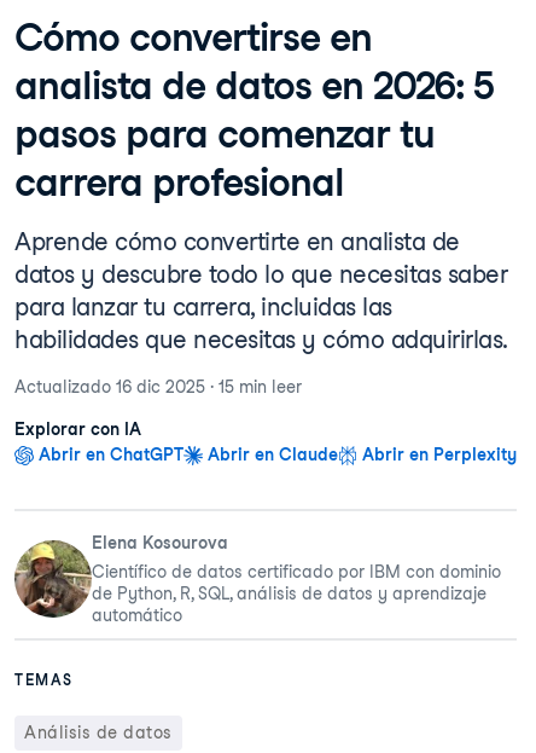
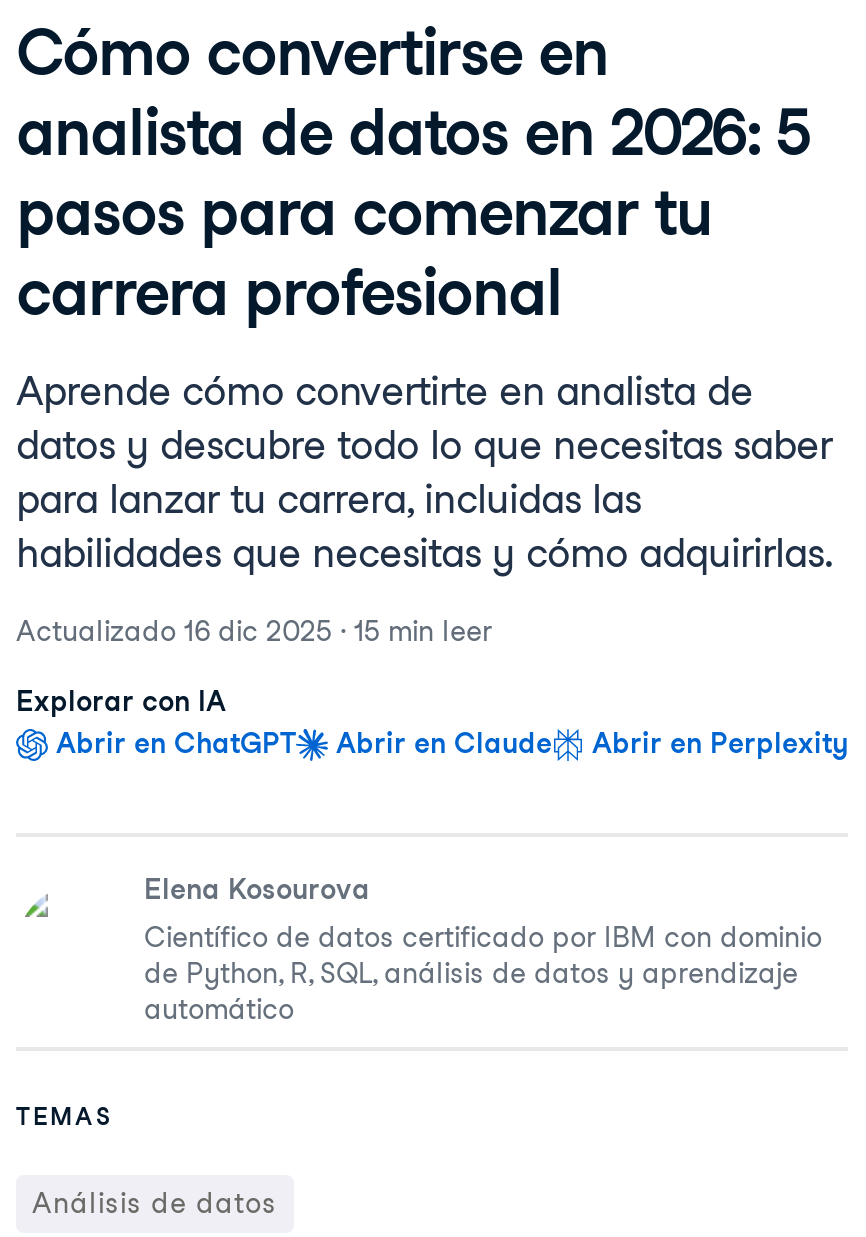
- [image]
